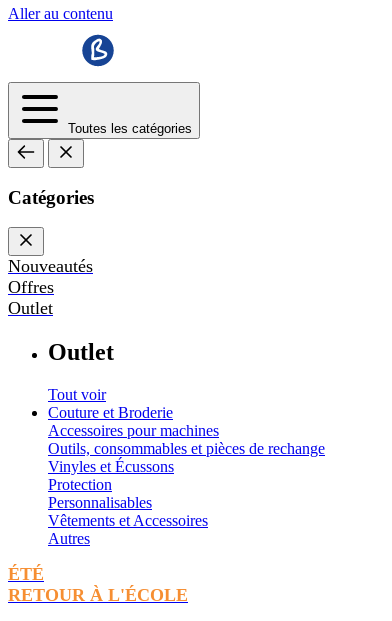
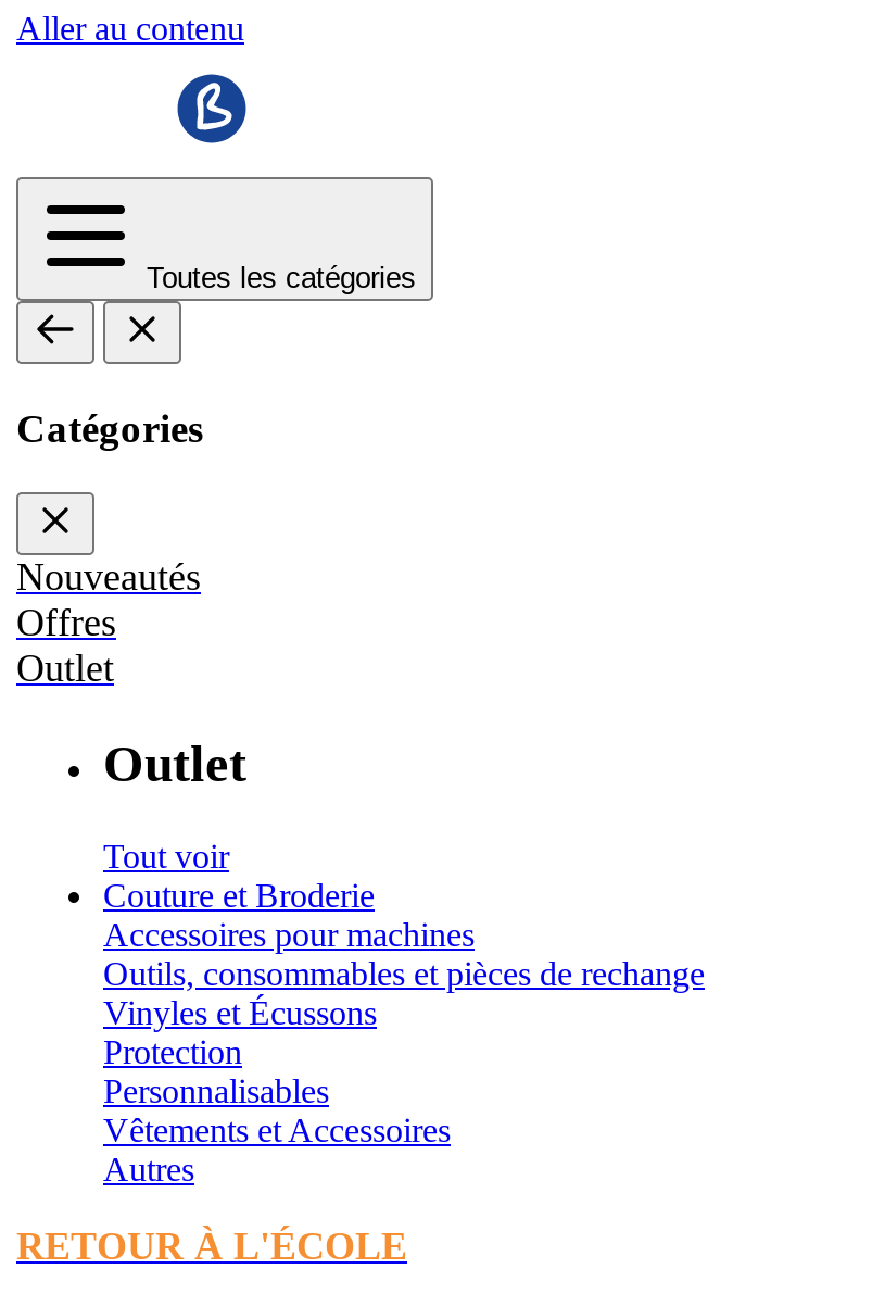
- ÉTÉ
